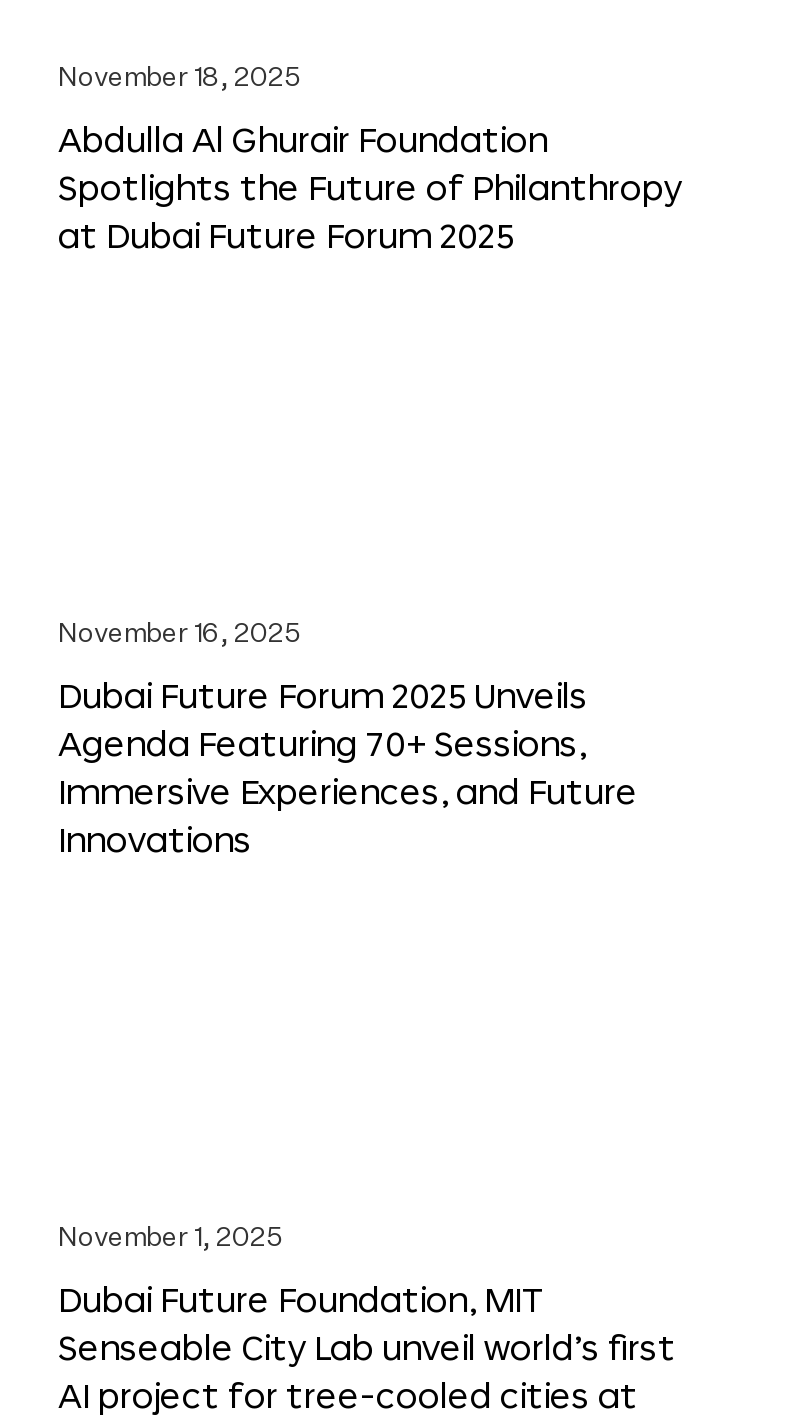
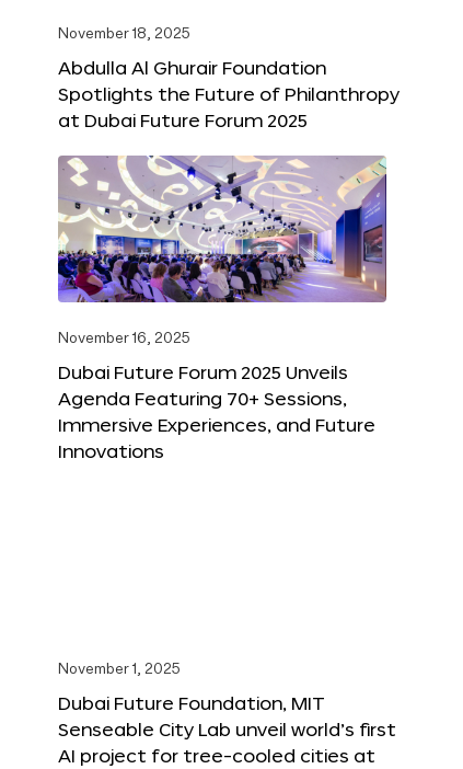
+ [image]
